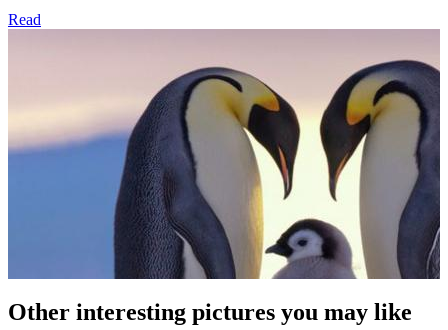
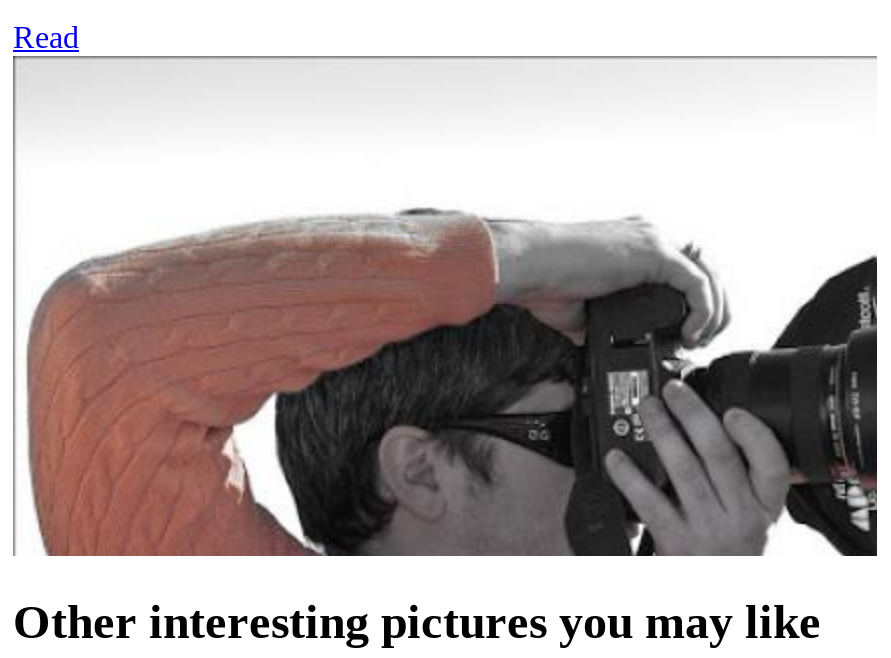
- [image]
+ [image]
